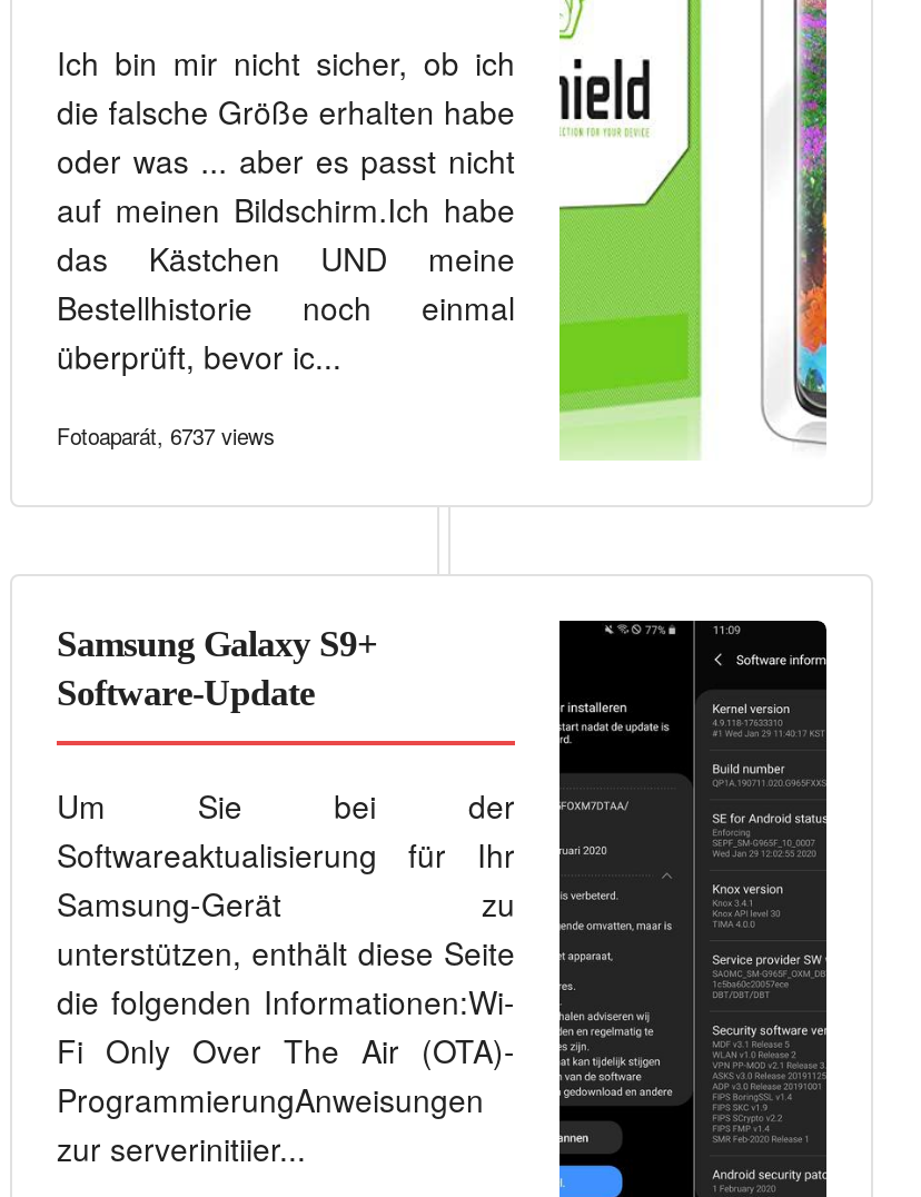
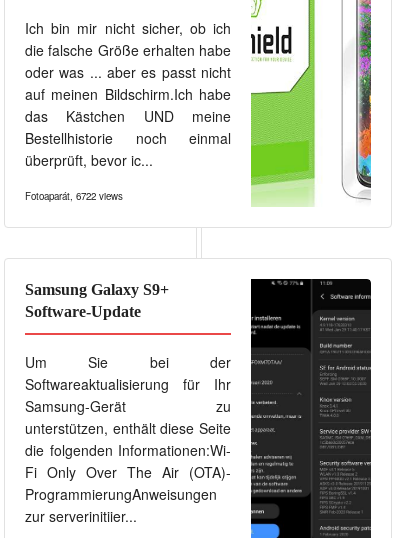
- Fotoaparát, 6737 views
+ Fotoaparát, 6722 views
